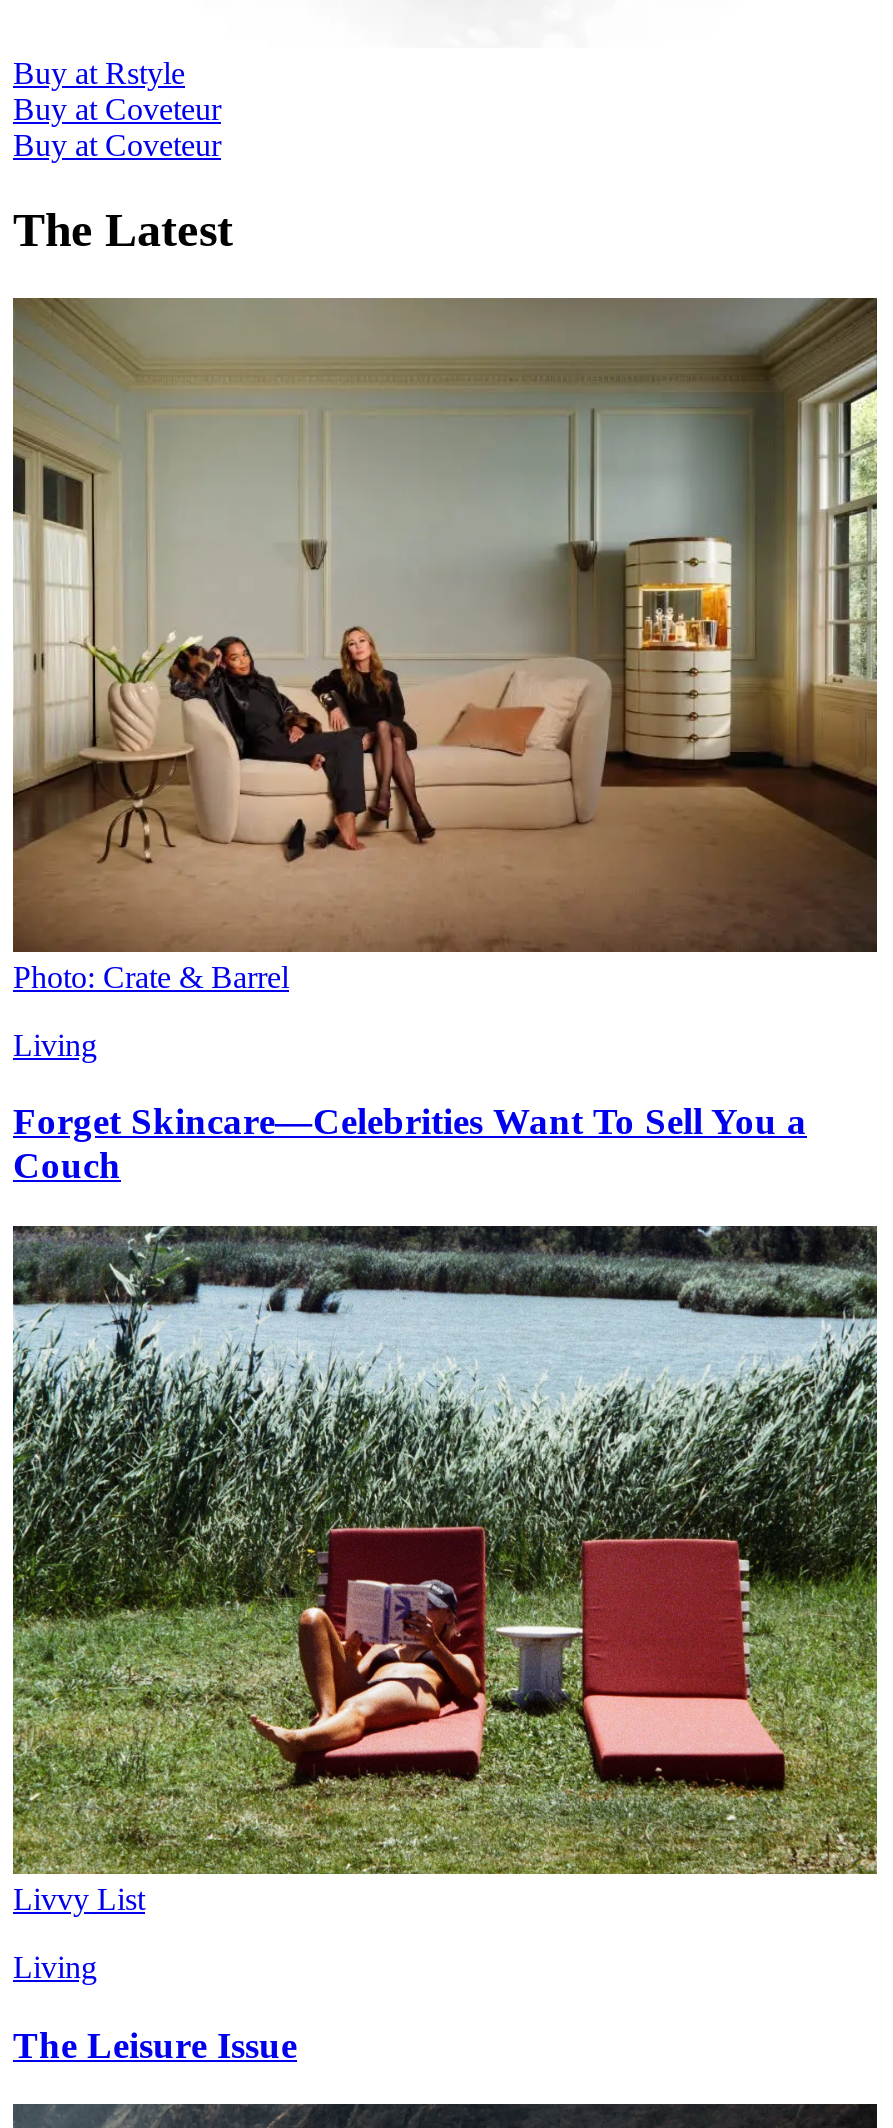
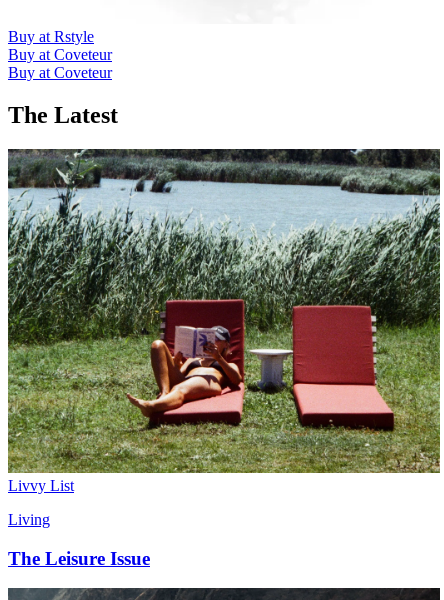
- [image]
- Photo: Crate & Barrel
- Living
- Forget Skincare—Celebrities Want To Sell You a
- Couch
